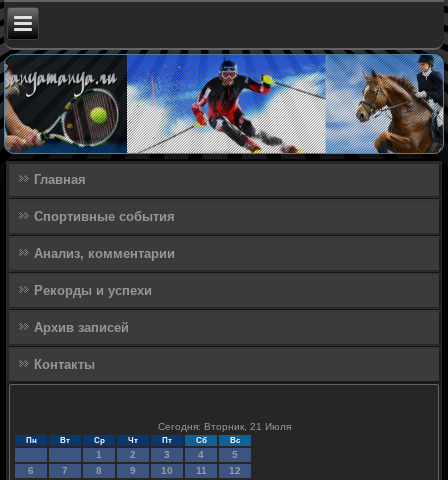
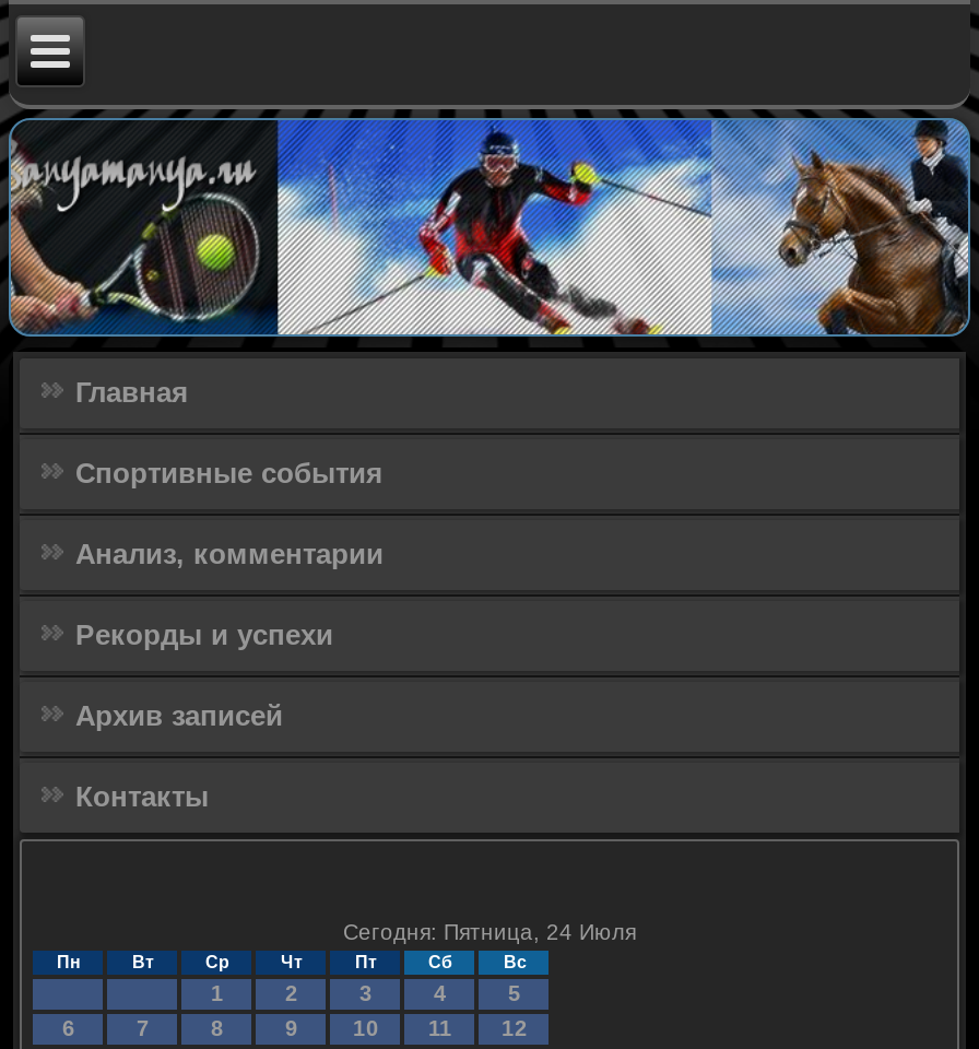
- Сегодня: Вторник, 21 Июля
+ Сегодня: Пятница, 24 Июля
